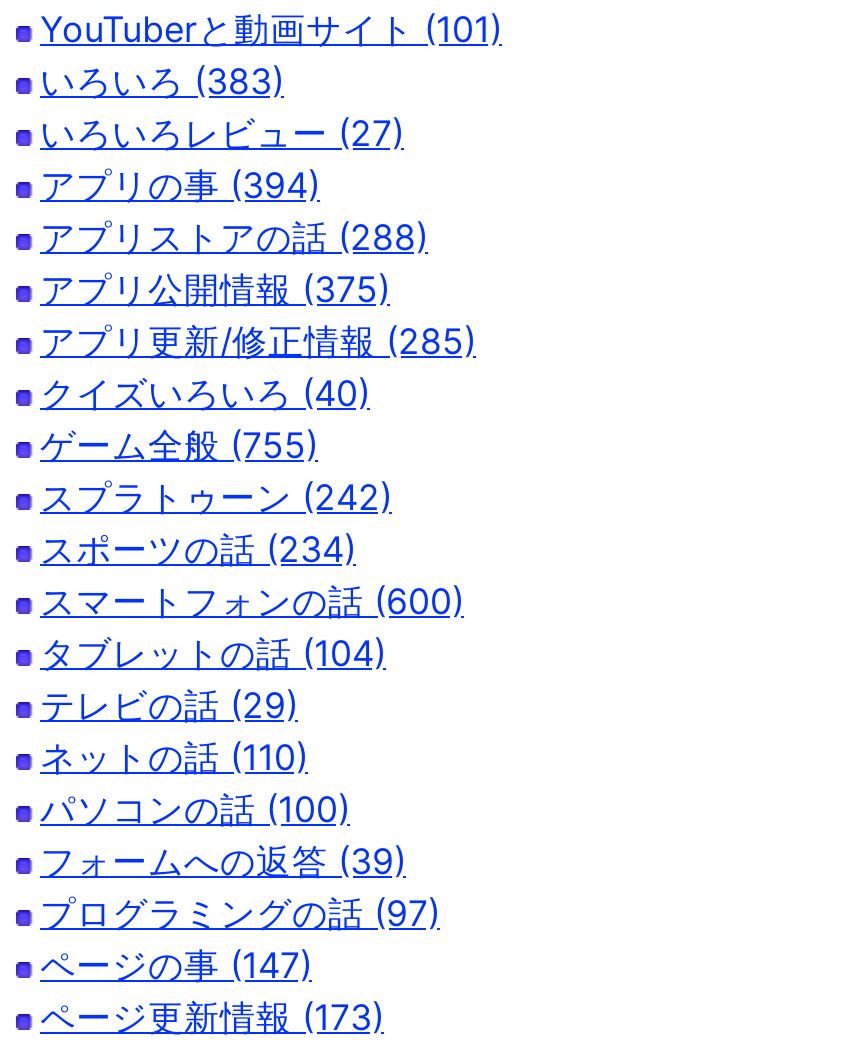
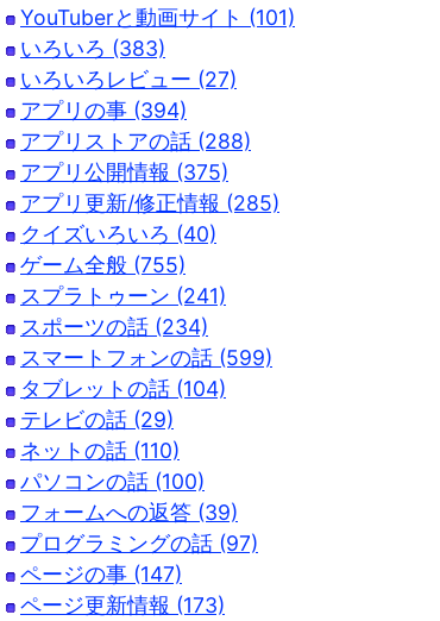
- スプラトゥーン (242)
+ スプラトゥーン (241)

- スマートフォンの話 (600)
+ スマートフォンの話 (599)
